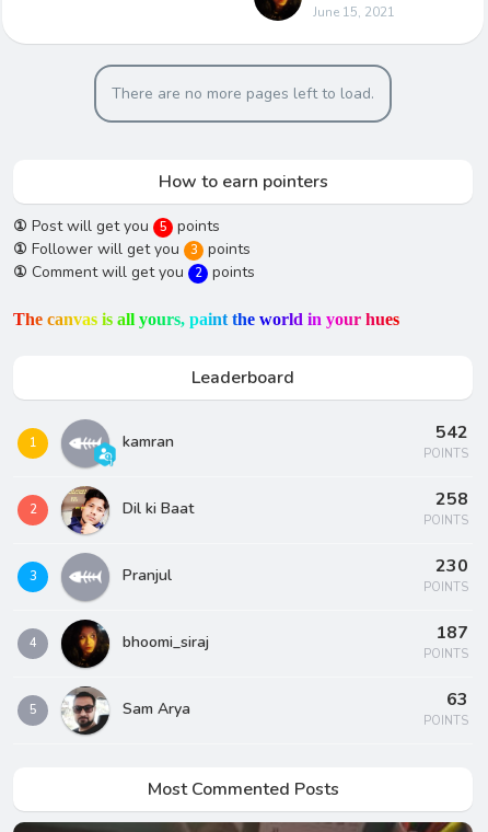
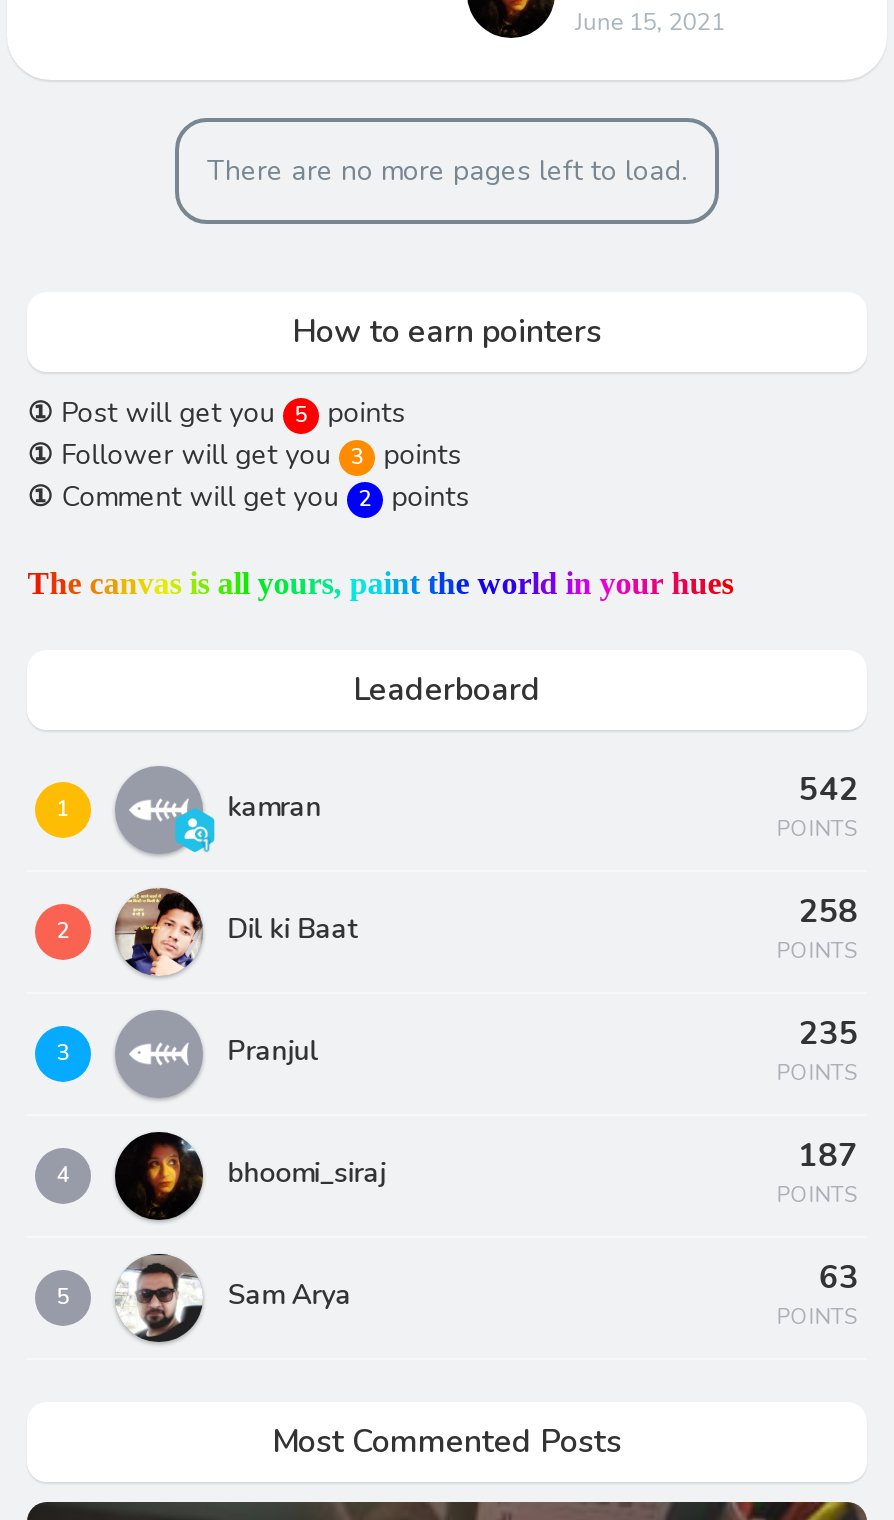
- 230
+ 235
